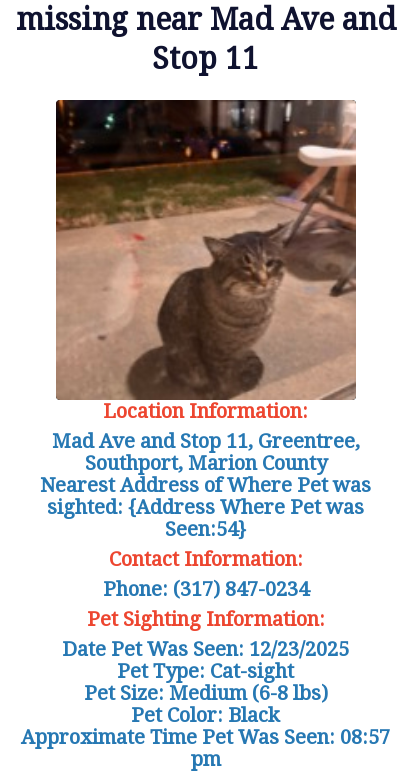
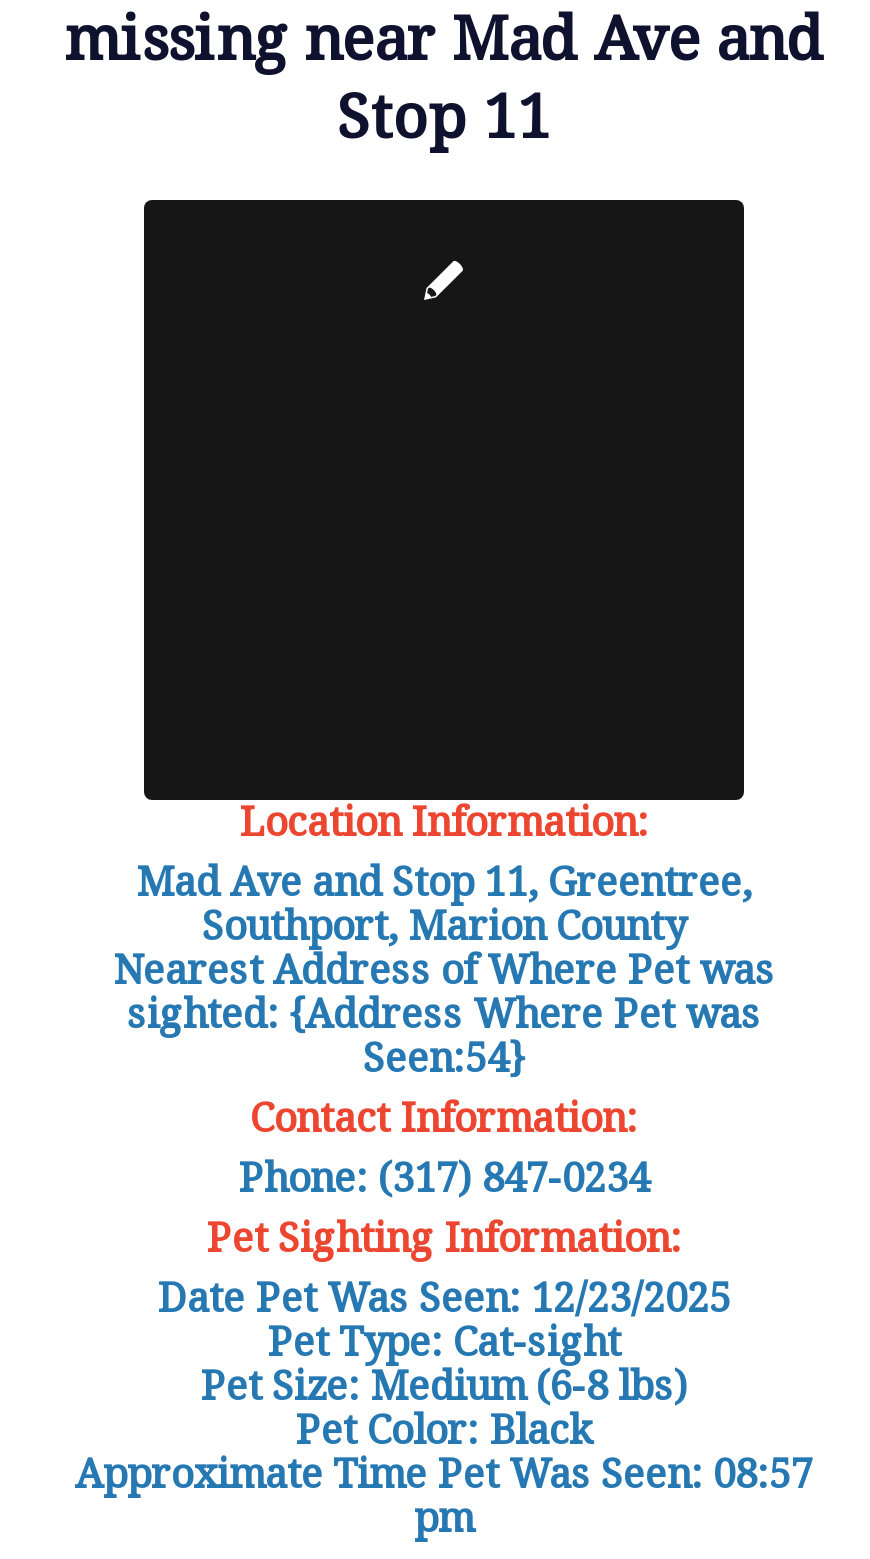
- [image]
